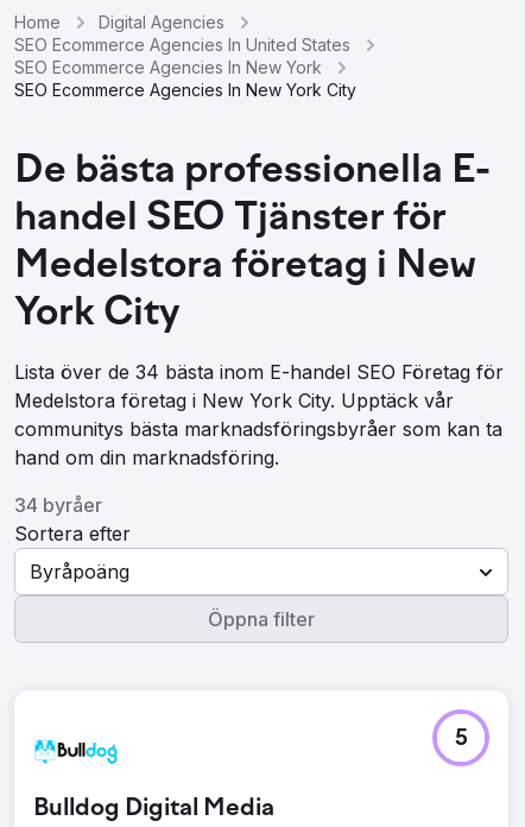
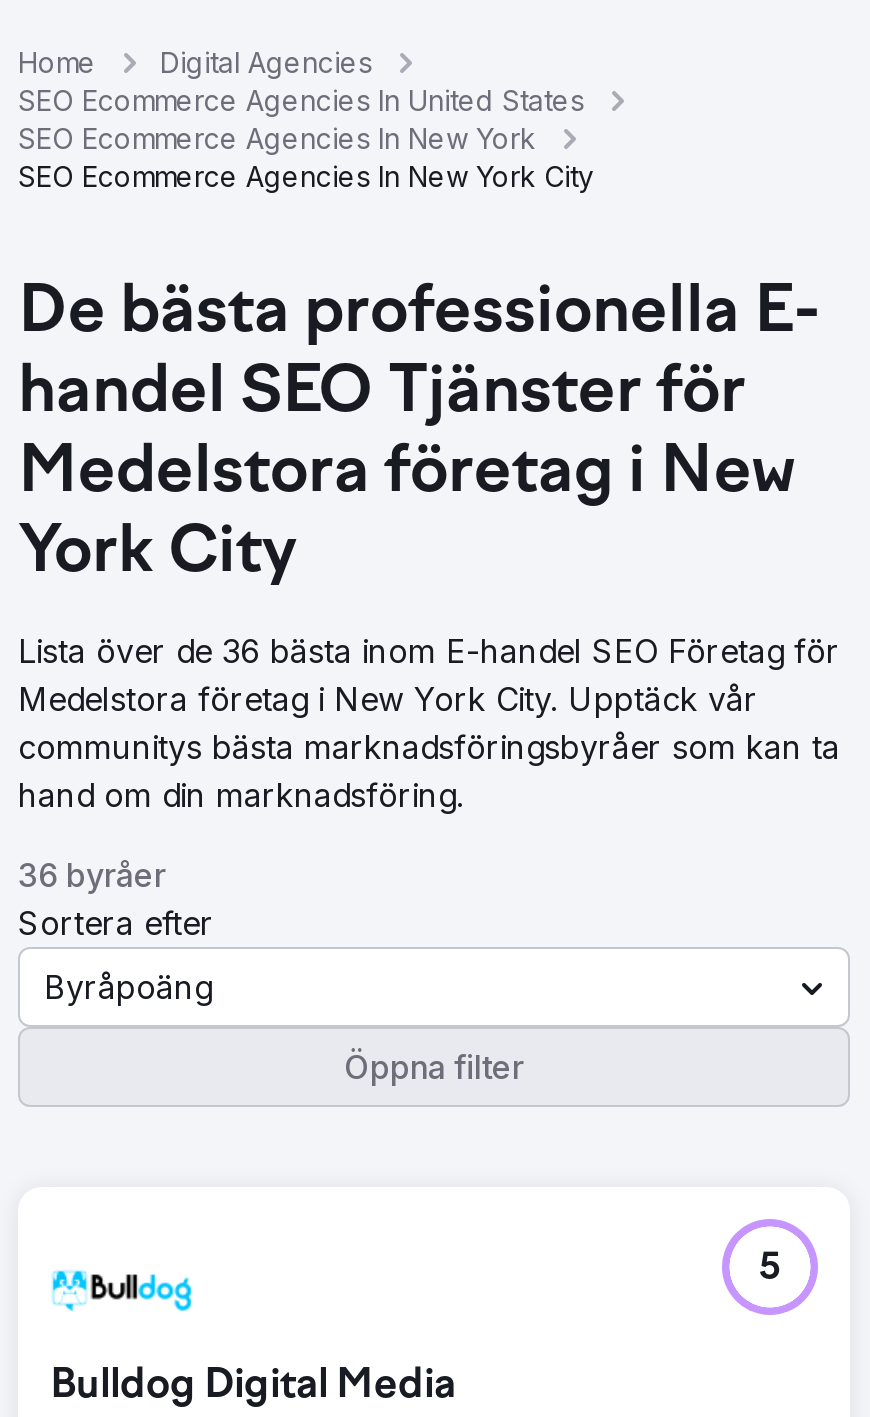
- Lista över de 34 bästa inom E-handel SEO Företag för
+ Lista över de 36 bästa inom E-handel SEO Företag för

- 34 byråer
+ 36 byråer
